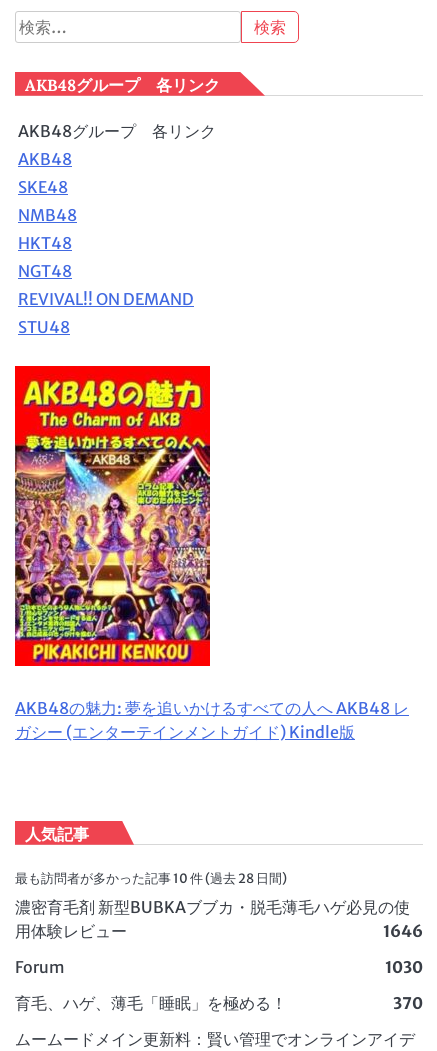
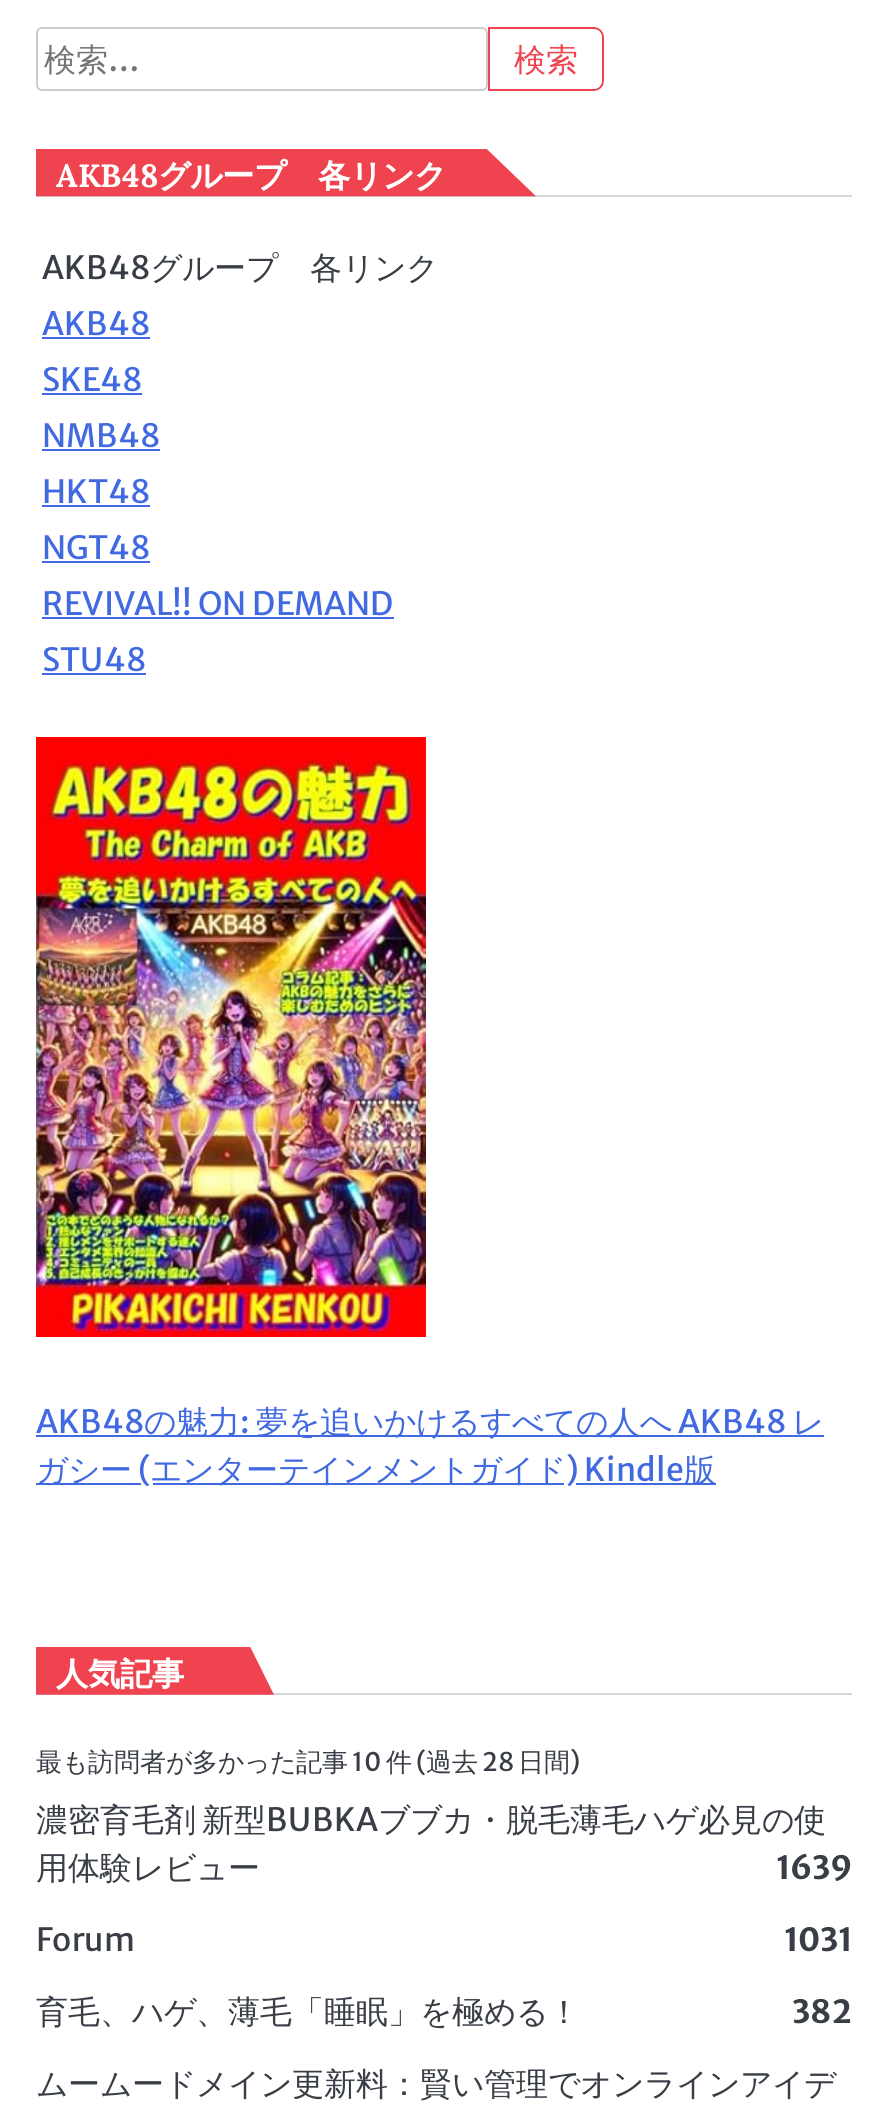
- 1646
+ 1639

- 1030
+ 1031

- 370
+ 382
